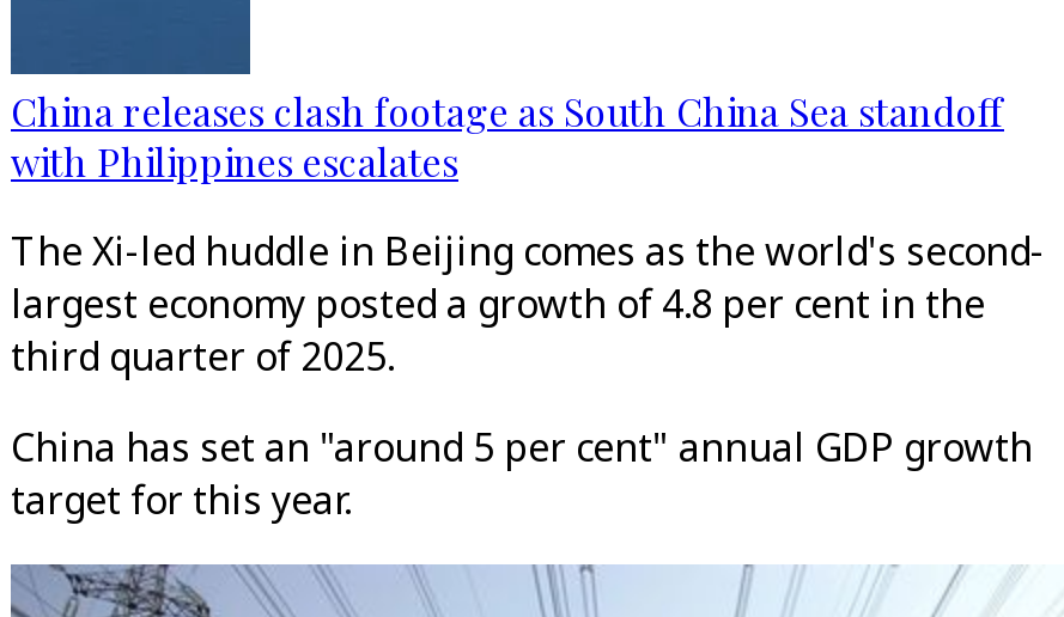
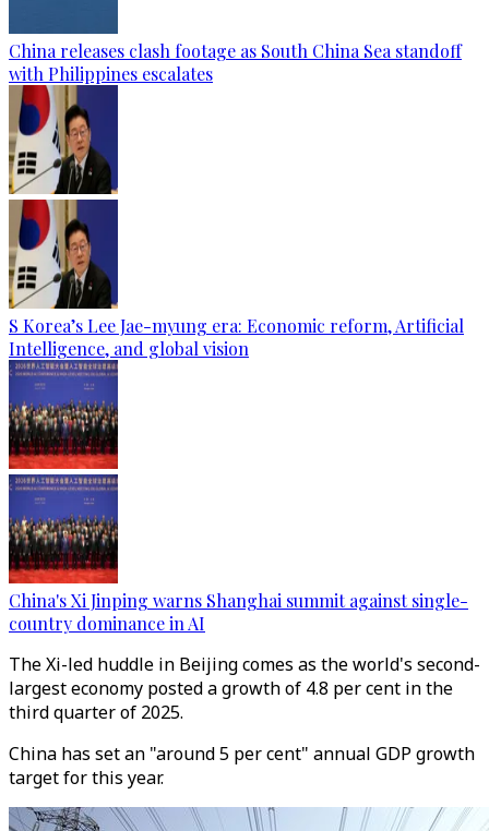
+ [image]
+ S Korea’s Lee Jae-myung era: Economic reform, Artificial
+ Intelligence, and global vision

+ [image]
+ China's Xi Jinping warns Shanghai summit against single-
+ country dominance in AI
